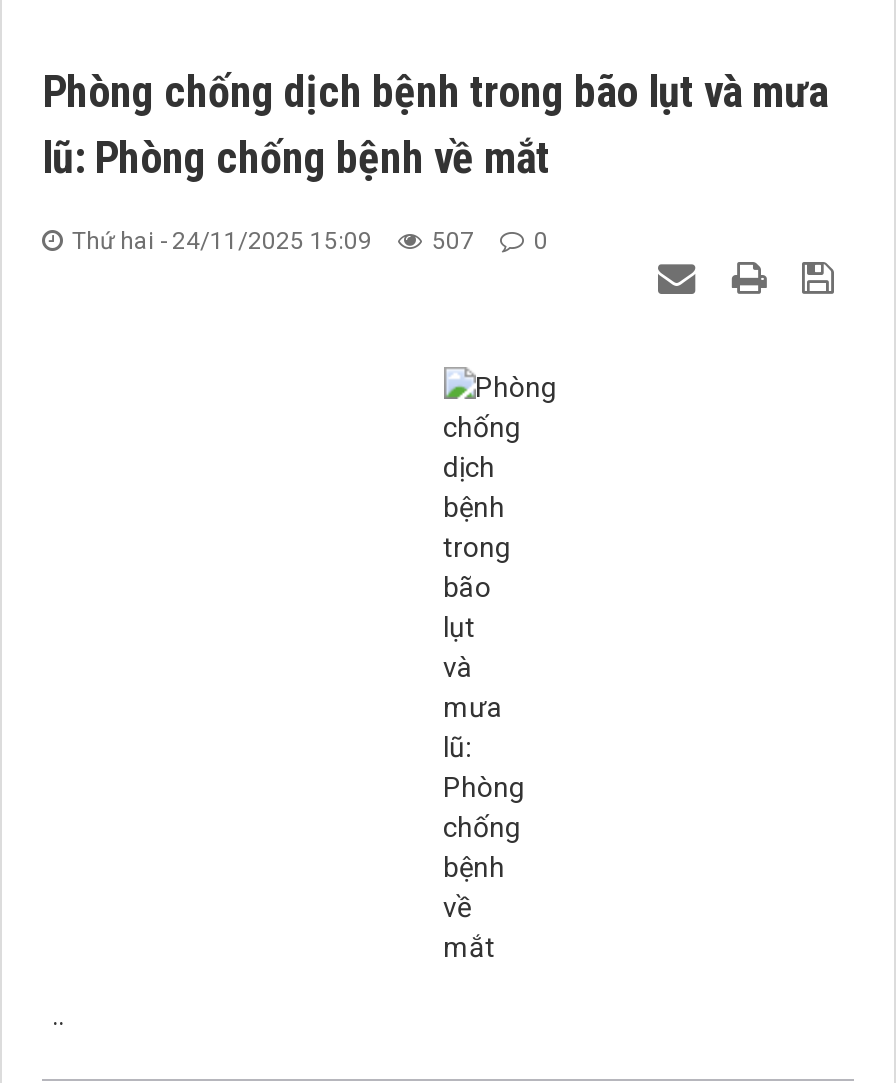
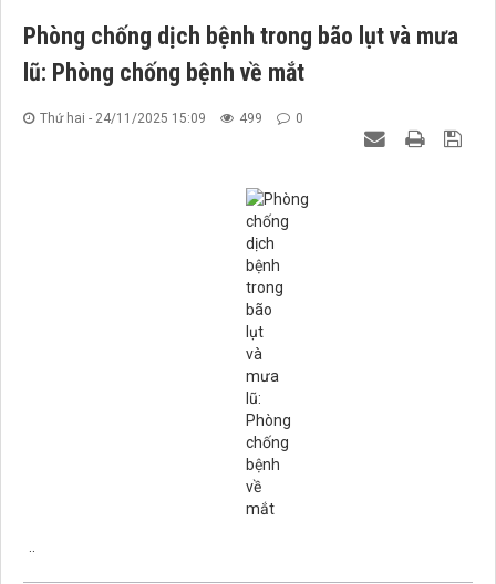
- 507
+ 499
